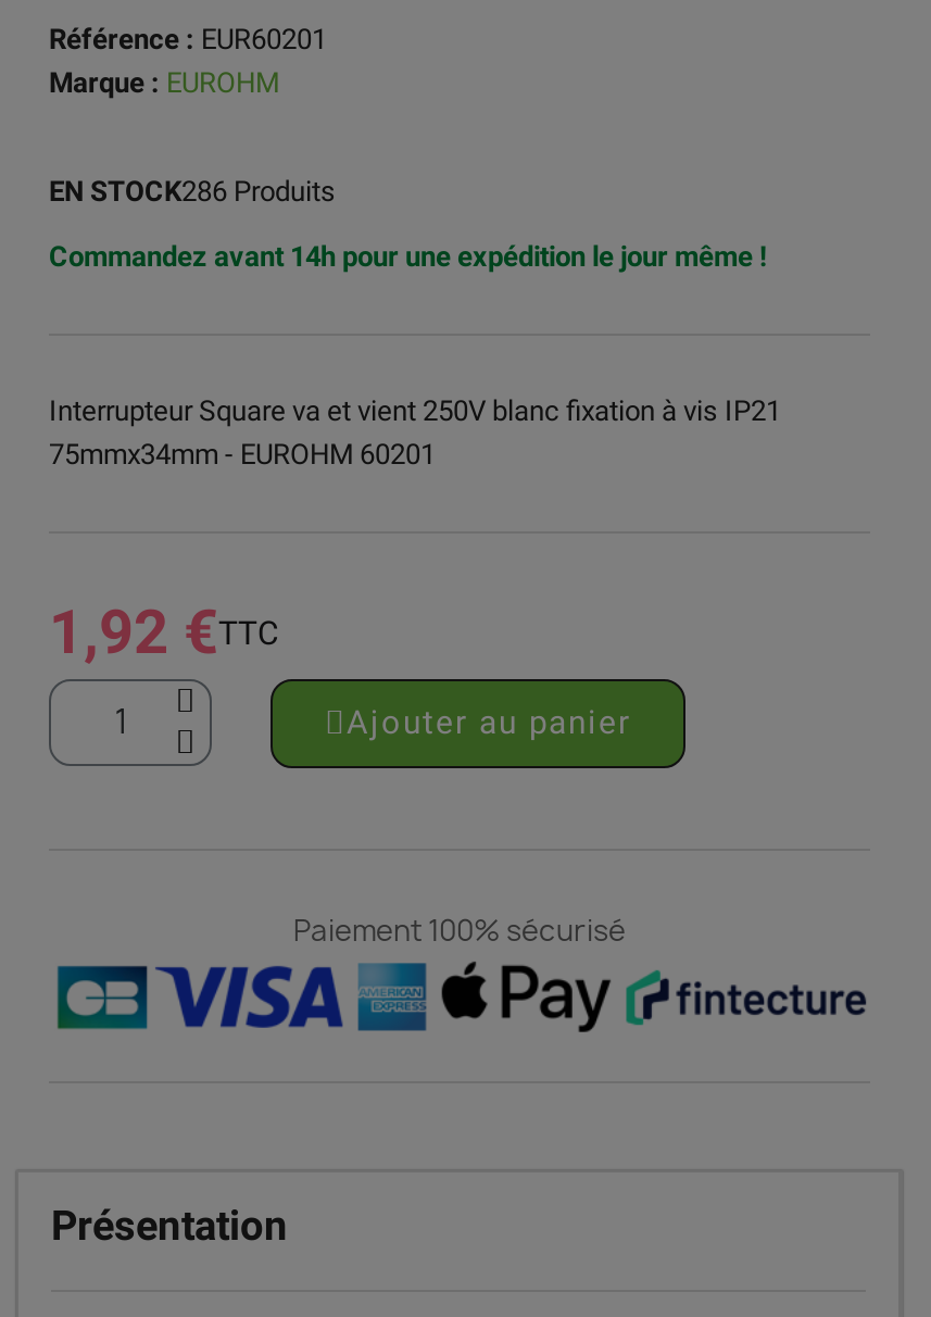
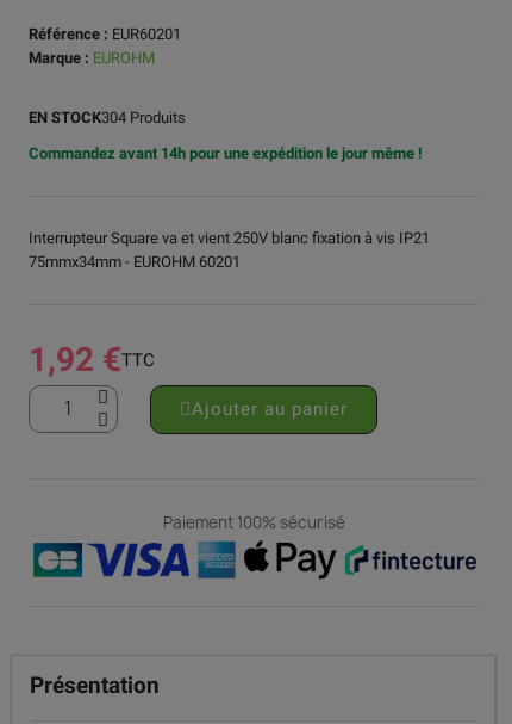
- EN STOCK286 Produits
+ EN STOCK304 Produits
